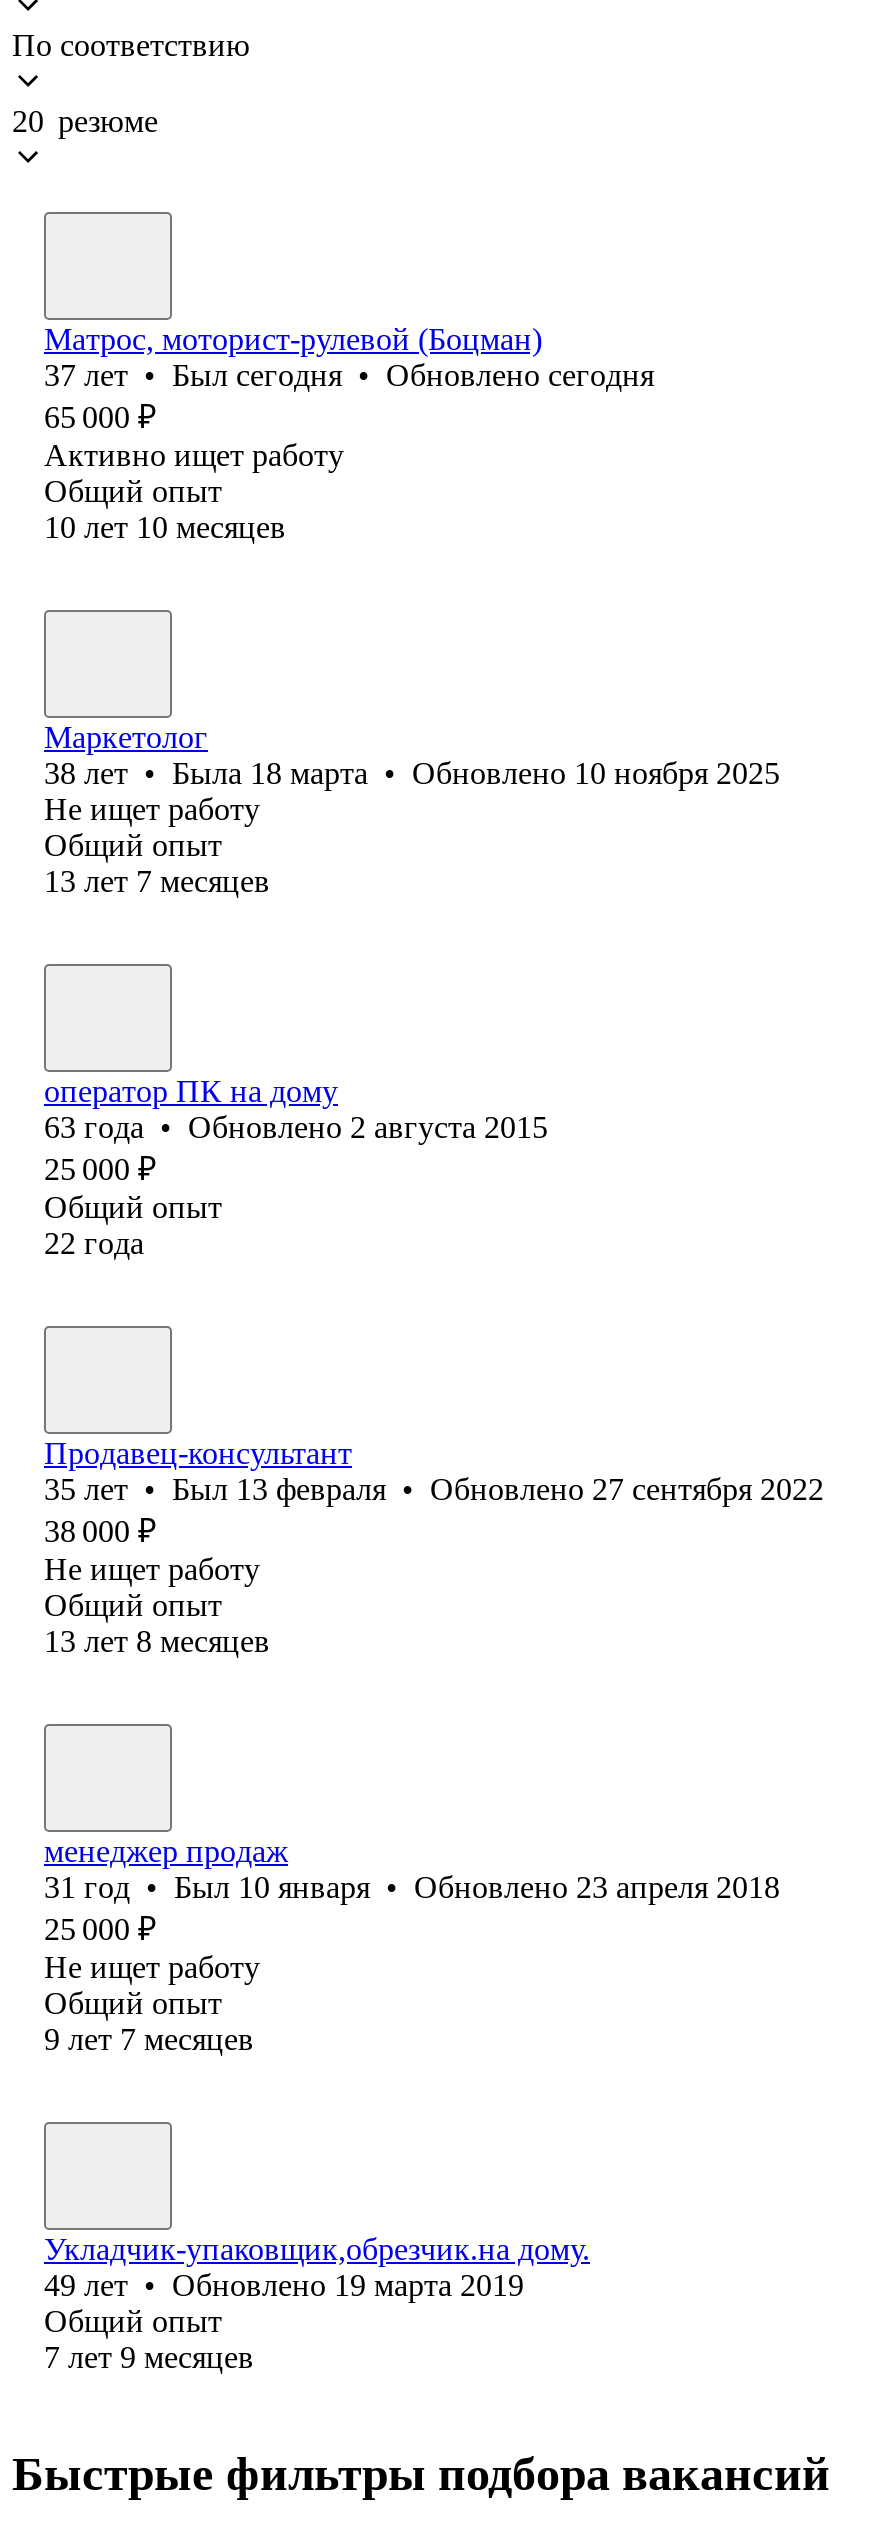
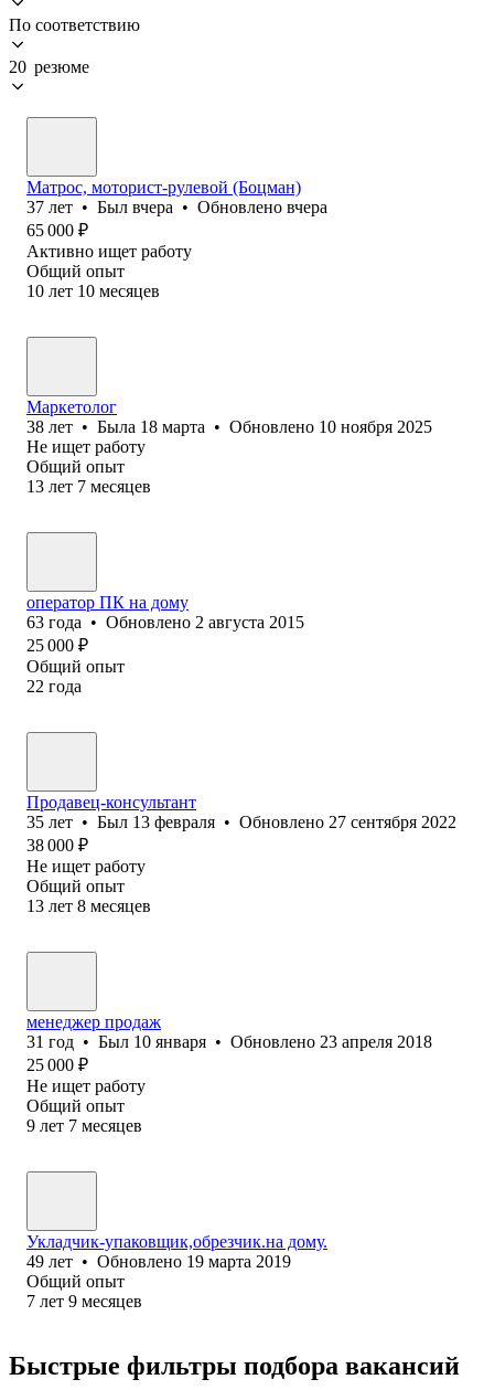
- 37 лет • Был сегодня • Обновлено сегодня
+ 37 лет • Был вчера • Обновлено вчера
